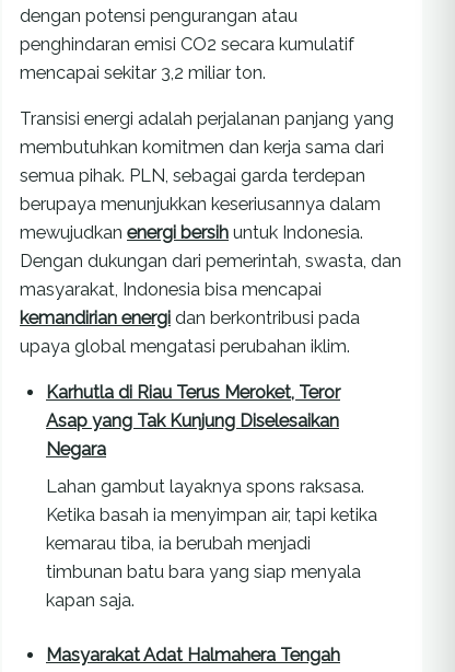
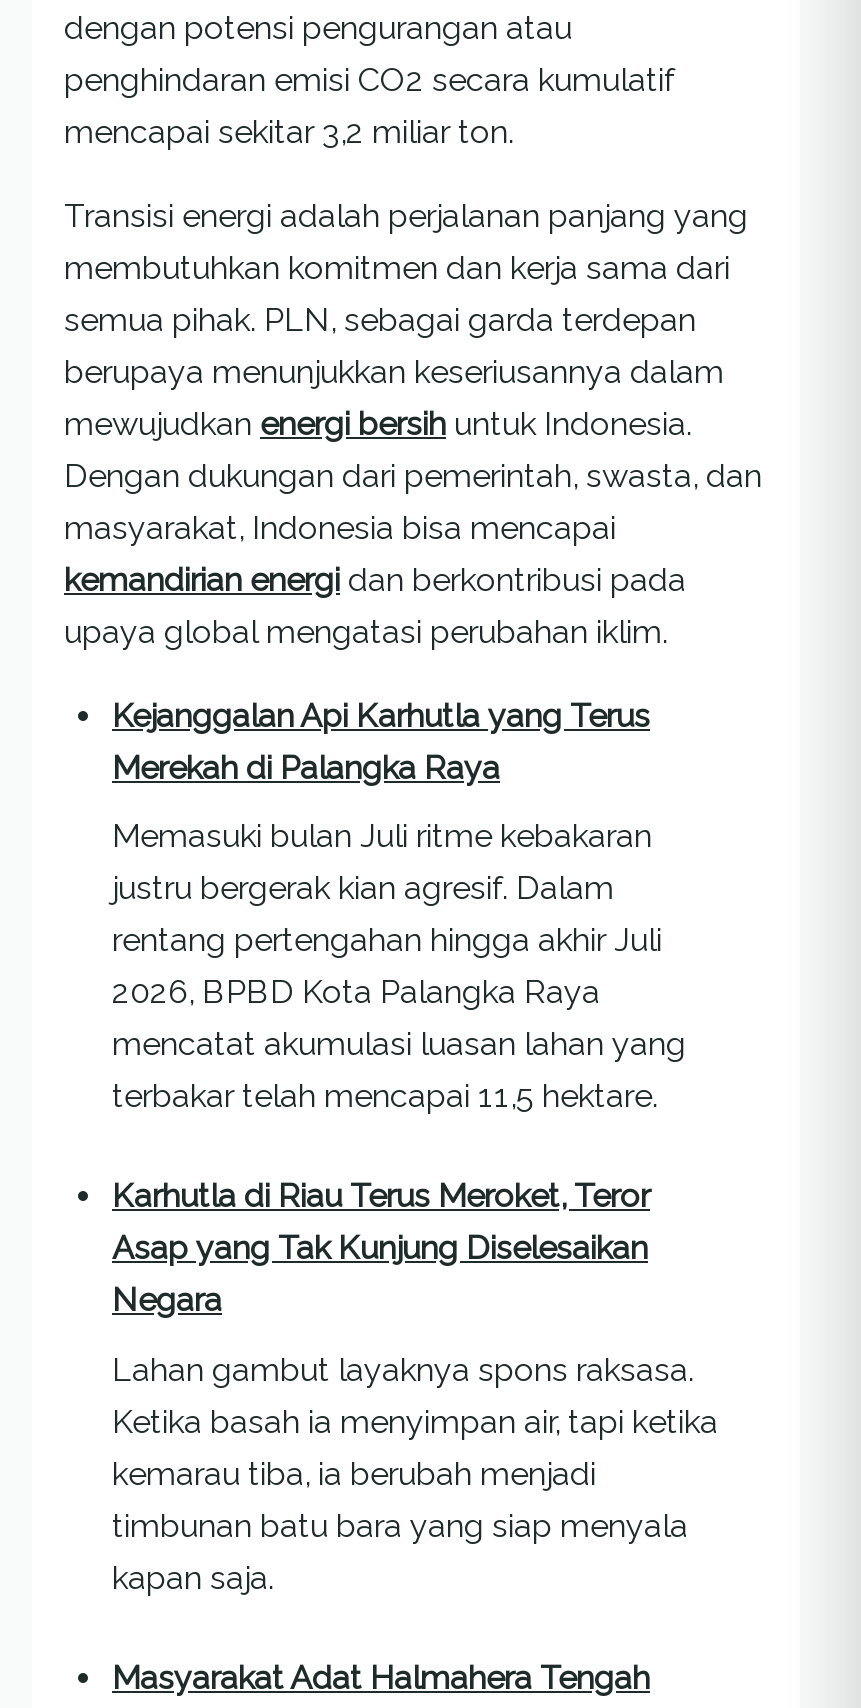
+ Kejanggalan Api Karhutla yang Terus
+ Merekah di Palangka Raya
+ Memasuki bulan Juli ritme kebakaran
+ justru bergerak kian agresif. Dalam
+ rentang pertengahan hingga akhir Juli
+ 2026, BPBD Kota Palangka Raya
+ mencatat akumulasi luasan lahan yang
+ terbakar telah mencapai 11,5 hektare.
